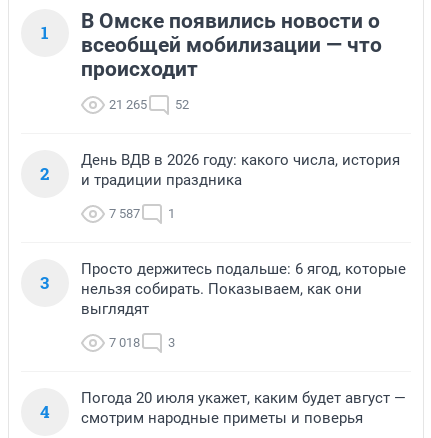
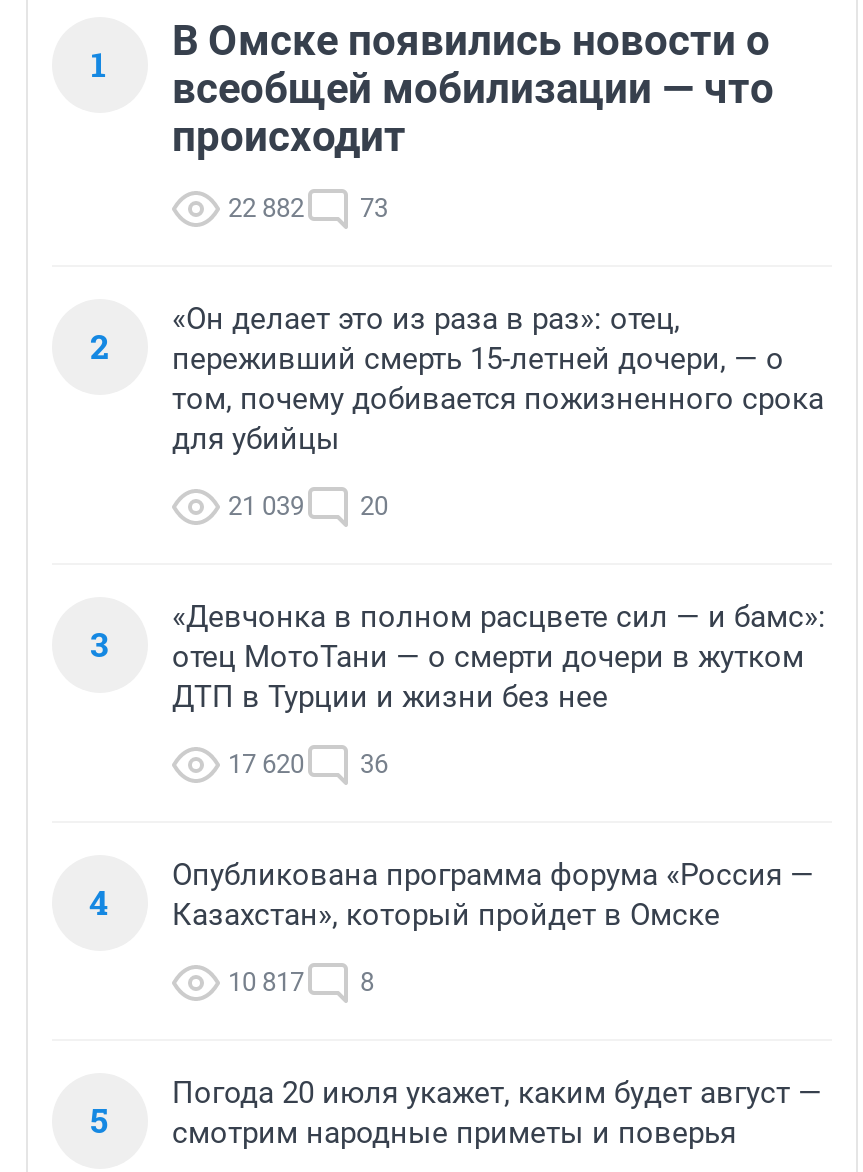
- 21 265
+ 22 882

- 52
+ 73

- День ВДВ в 2026 году: какого числа, история
- и традиции праздника
+ «Он делает это из раза в раз»: отец,
+ переживший смерть 15-летней дочери, — о
+ том, почему добивается пожизненного срока
+ для убийцы

- 7 587
- 1
+ 21 039
+ 20

- Просто держитесь подальше: 6 ягод, которые
- нельзя собирать. Показываем, как они
- выглядят
+ «Девчонка в полном расцвете сил — и бамс»:
+ отец МотоТани — о смерти дочери в жутком
+ ДТП в Турции и жизни без нее

+ Опубликована программа форума «Россия —
+ Казахстан», который пройдет в Омске
+ 10 817
+ 8
+ 5

- 7 018
- 3
+ 17 620
+ 36
